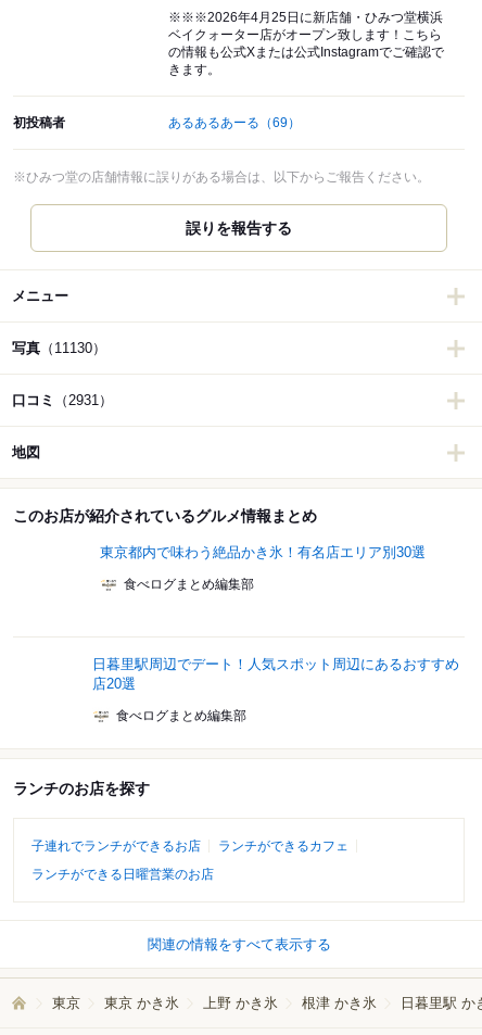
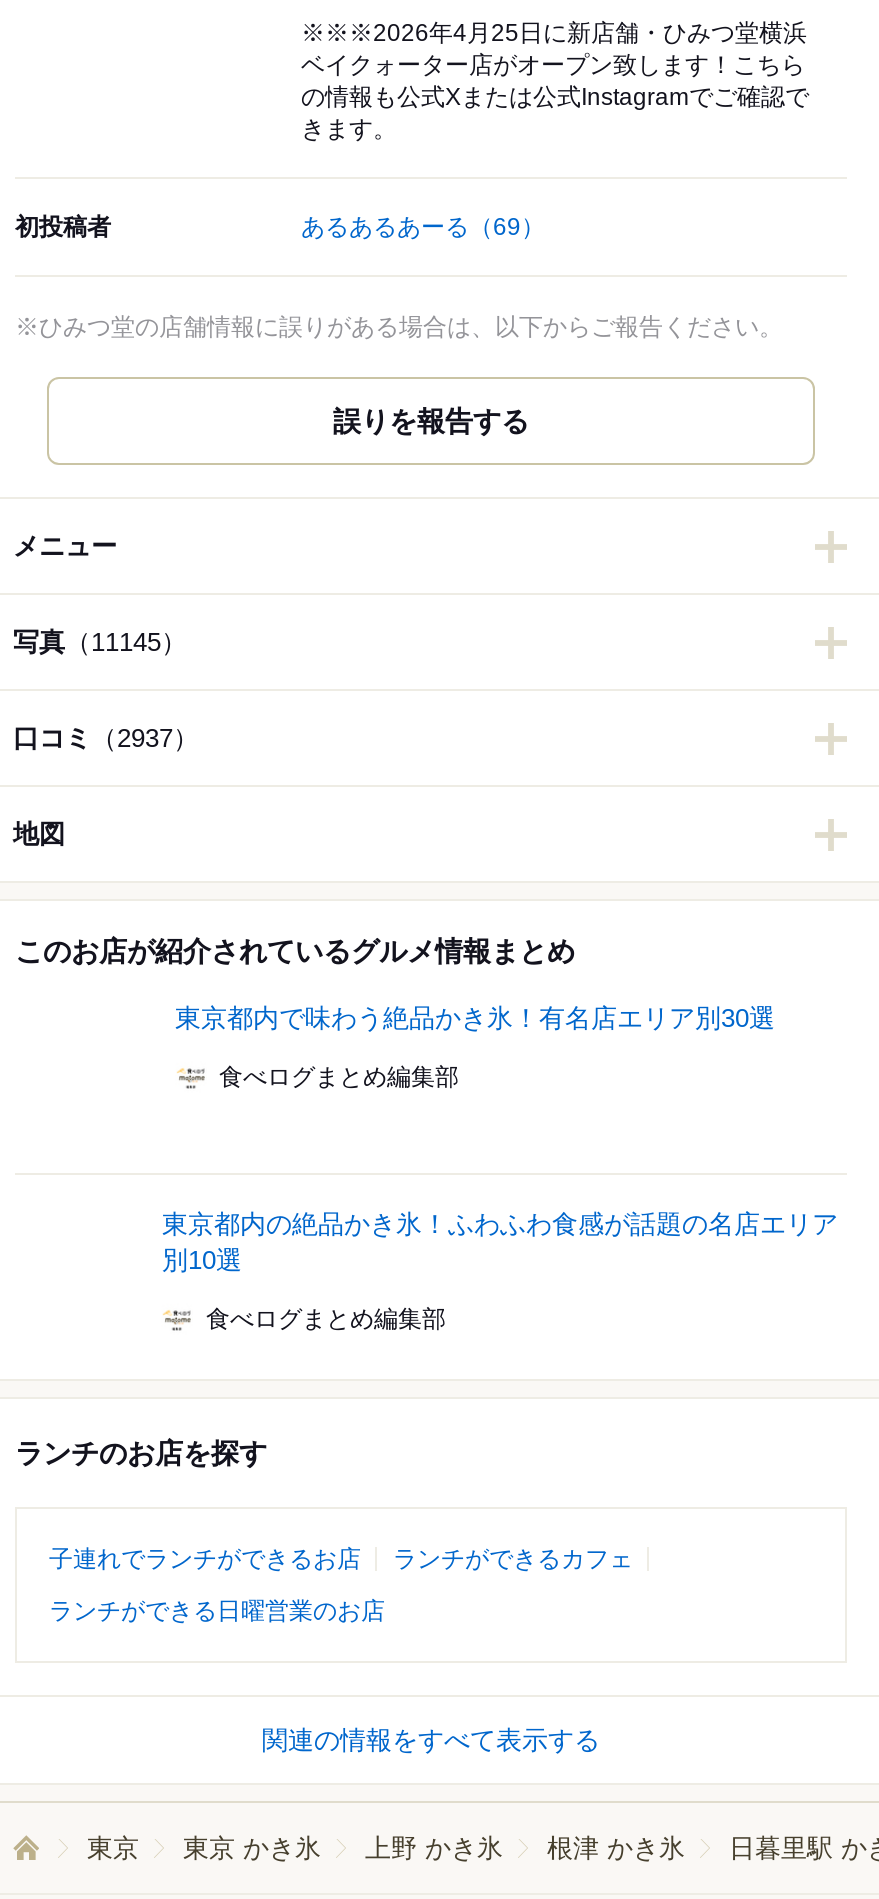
- 写真（11130）
+ 写真（11145）

- 口コミ（2931）
+ 口コミ（2937）

- 日暮里駅周辺でデート！人気スポット周辺にあるおすすめ
- 店20選
+ 東京都内の絶品かき氷！ふわふわ食感が話題の名店エリア
+ 別10選
